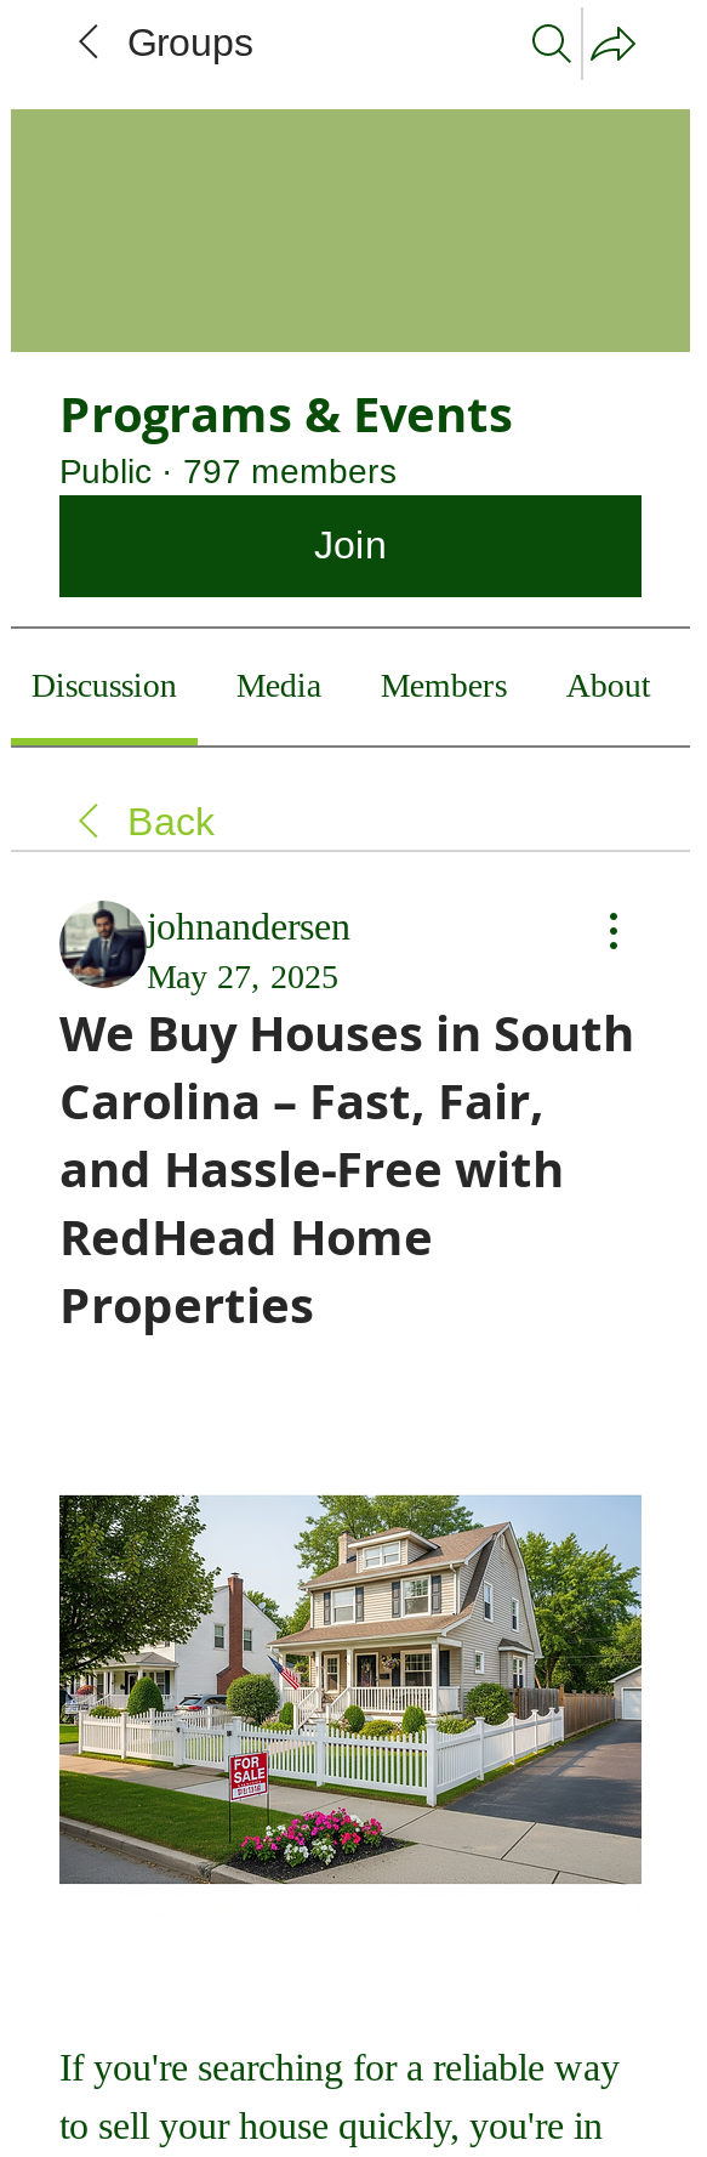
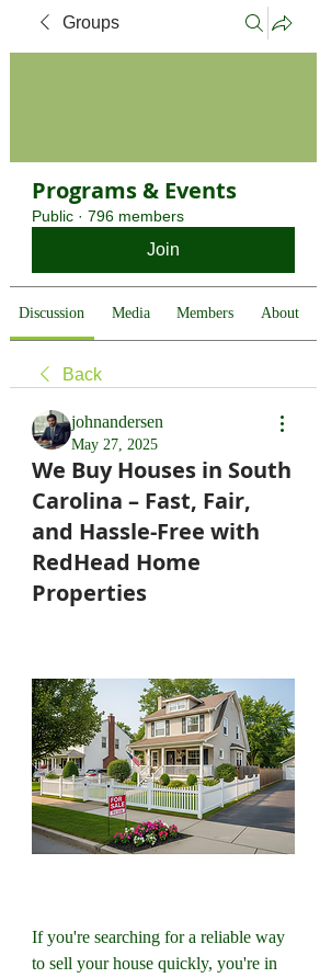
- Public · 797 members
+ Public · 796 members
